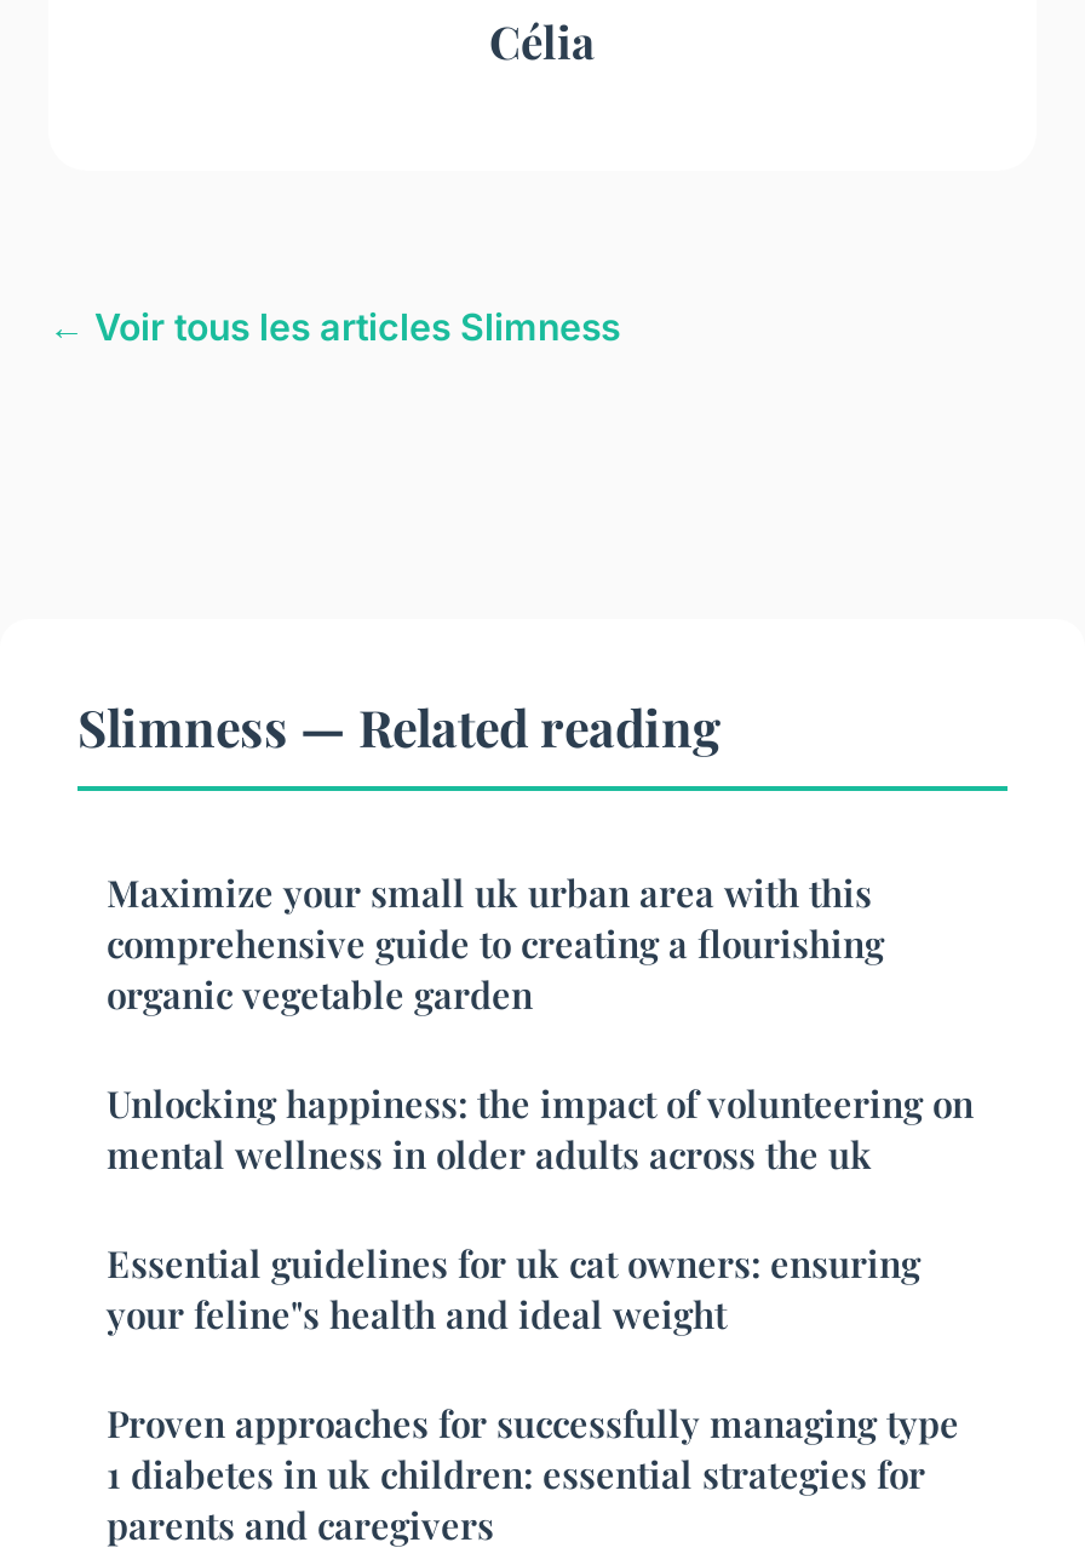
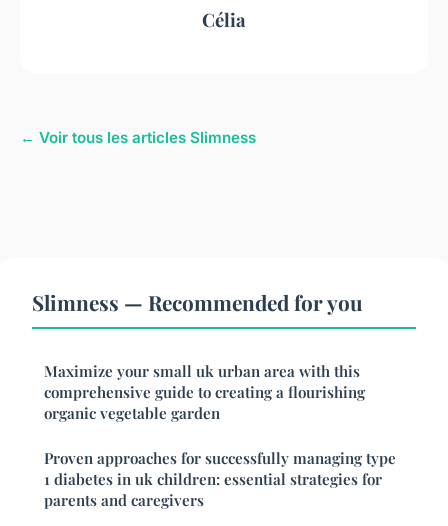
- Slimness — Related reading
+ Slimness — Recommended for you

- Unlocking happiness: the impact of volunteering on
- mental wellness in older adults across the uk
- Essential guidelines for uk cat owners: ensuring
- your feline"s health and ideal weight
